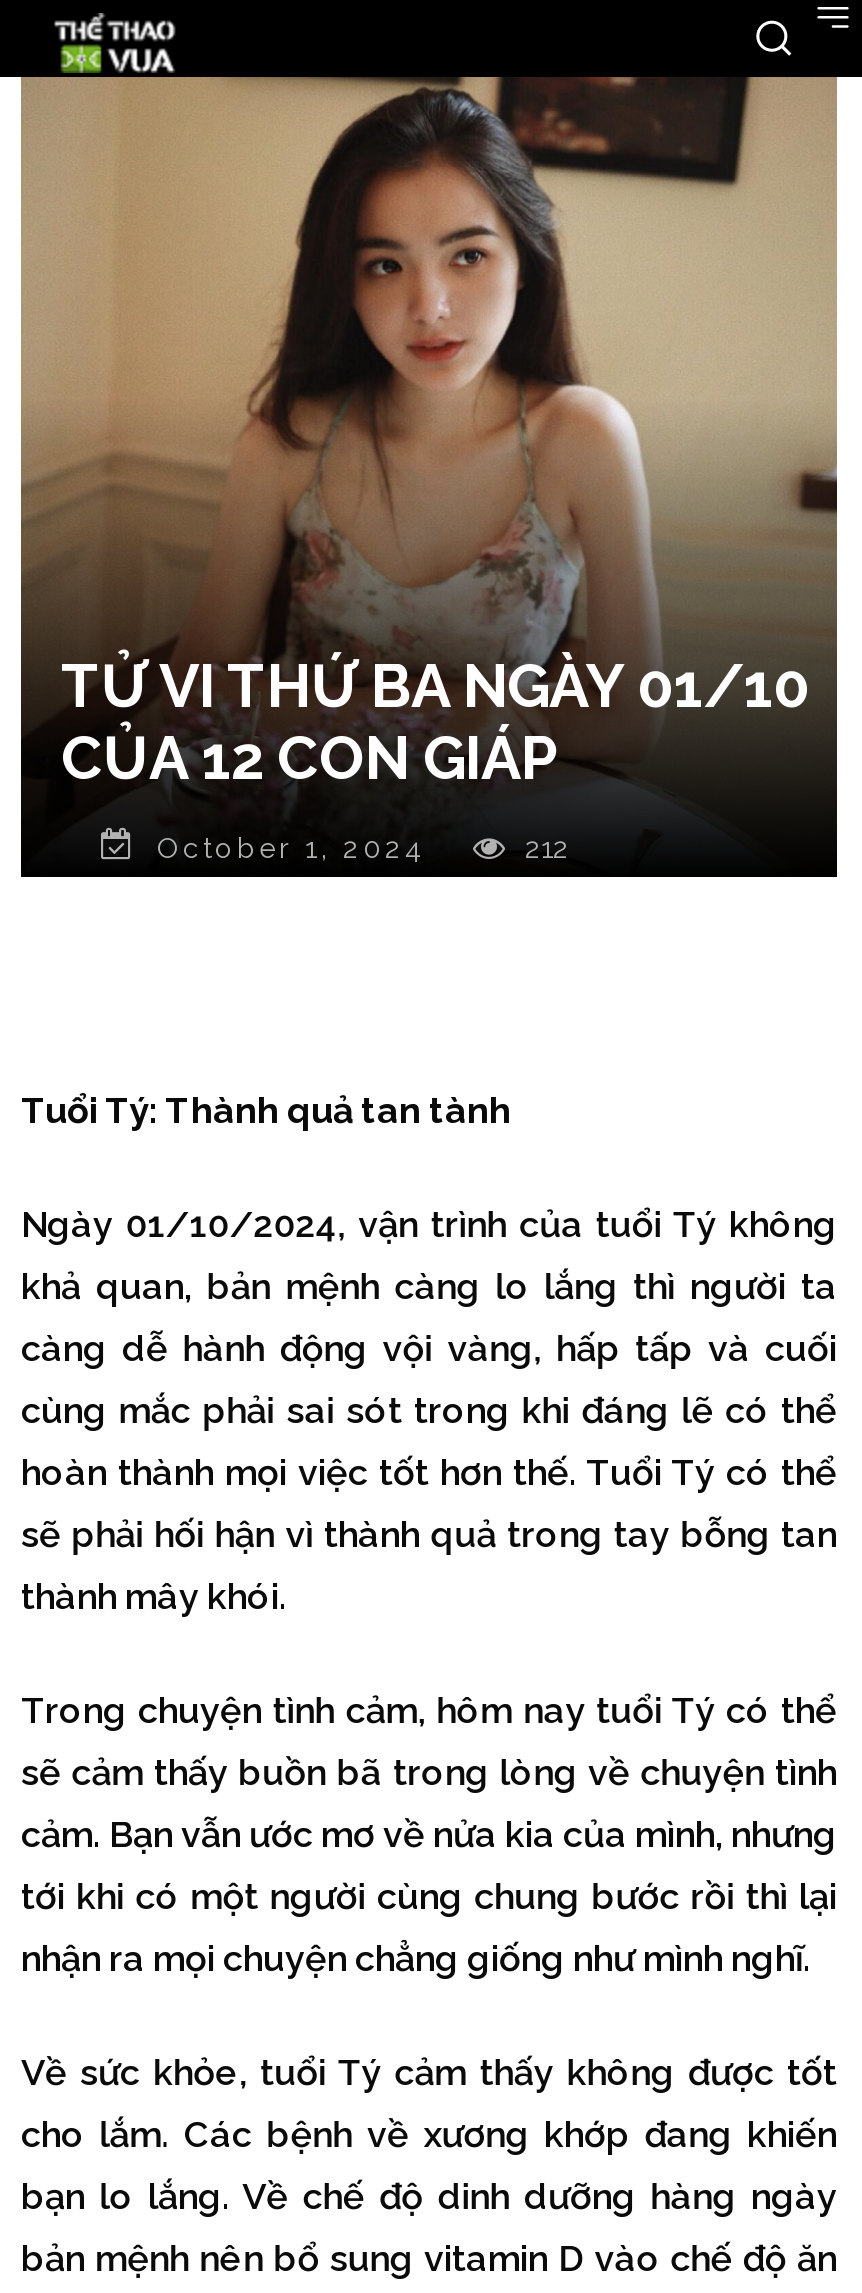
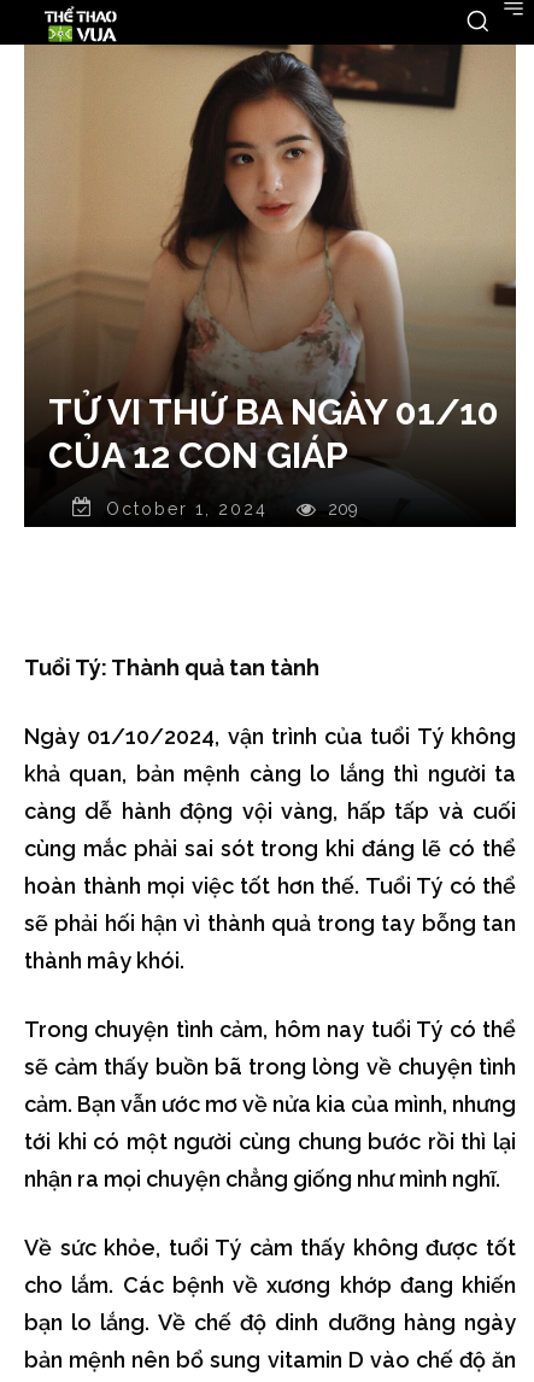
- 212
+ 209
